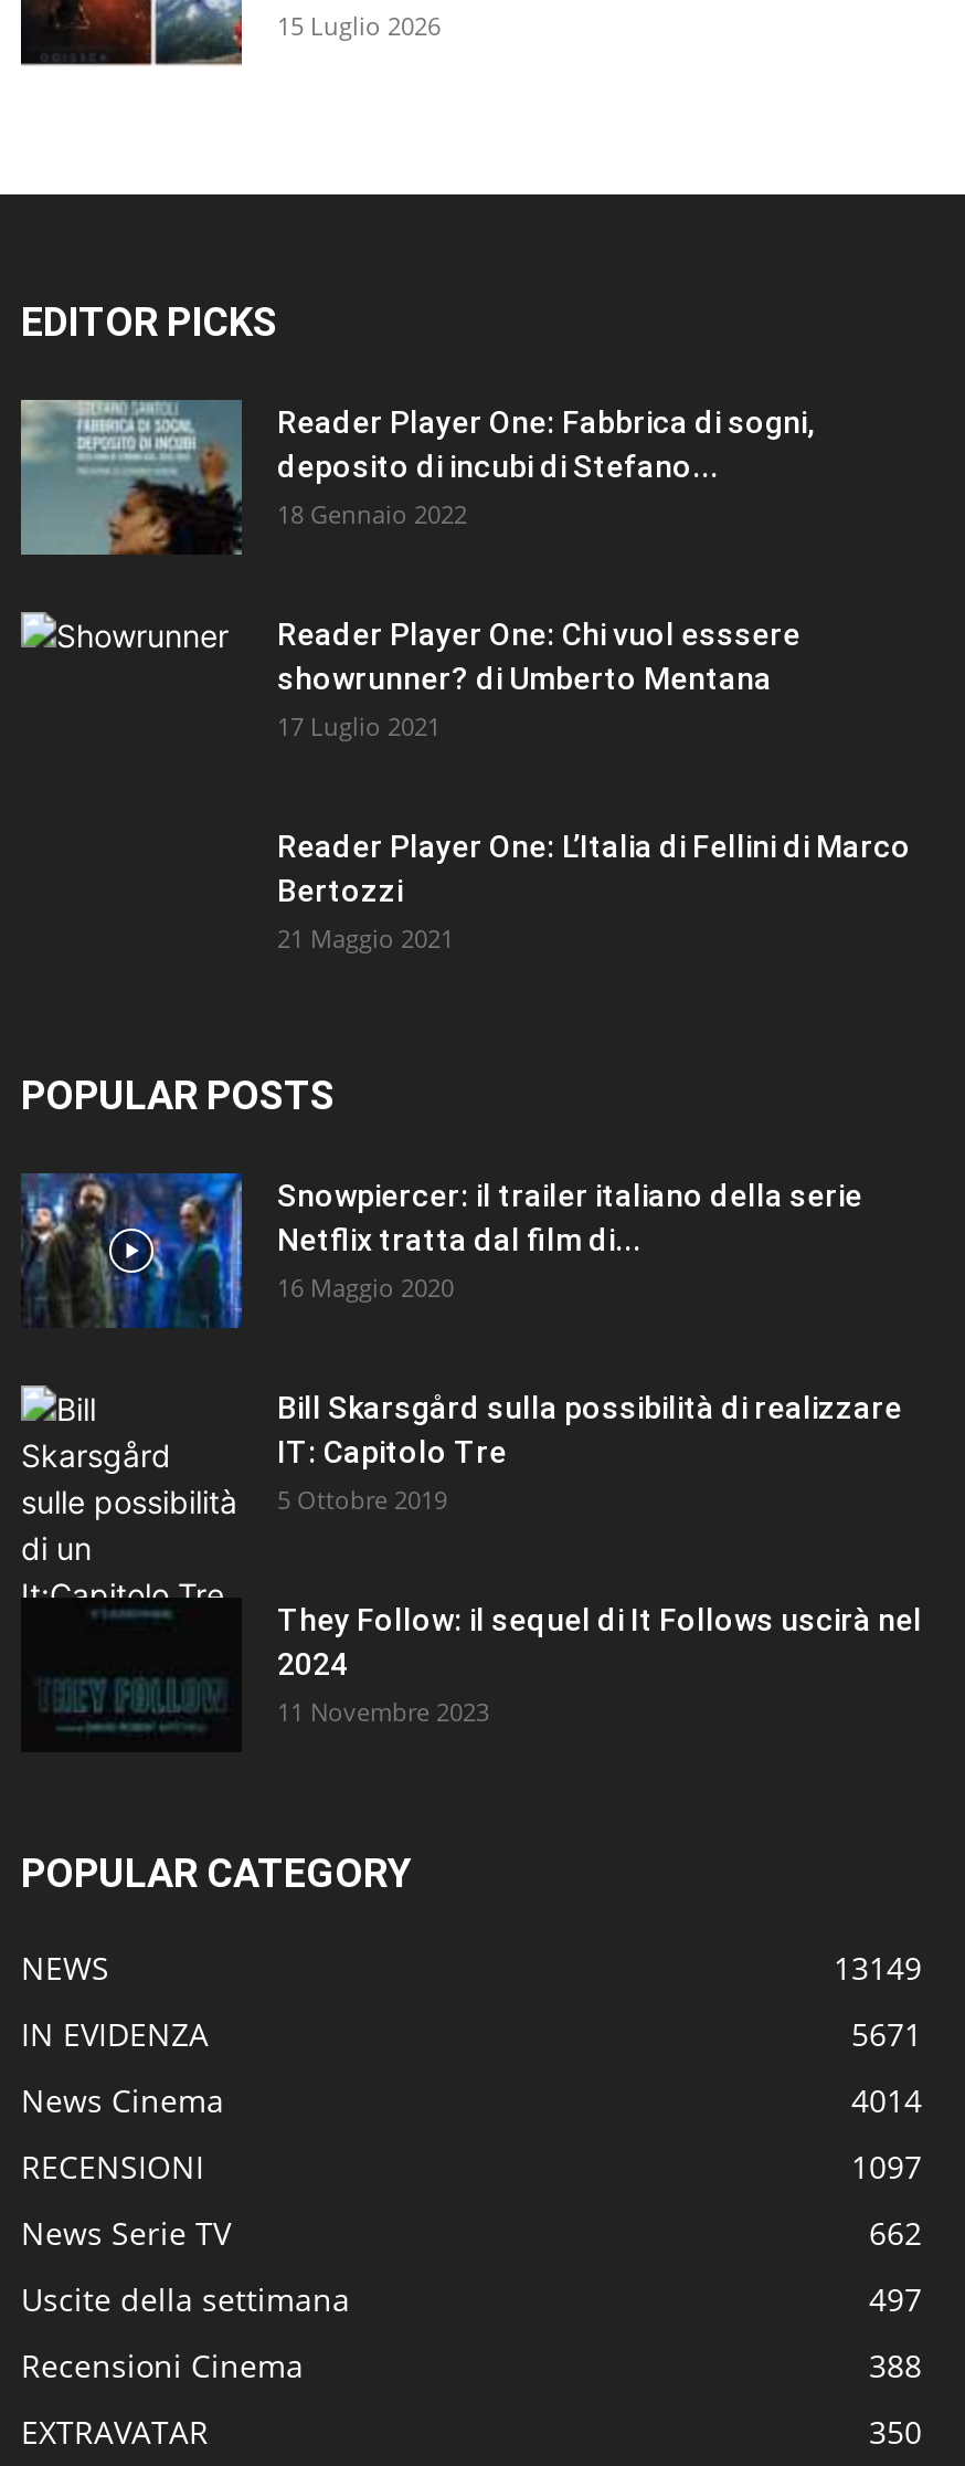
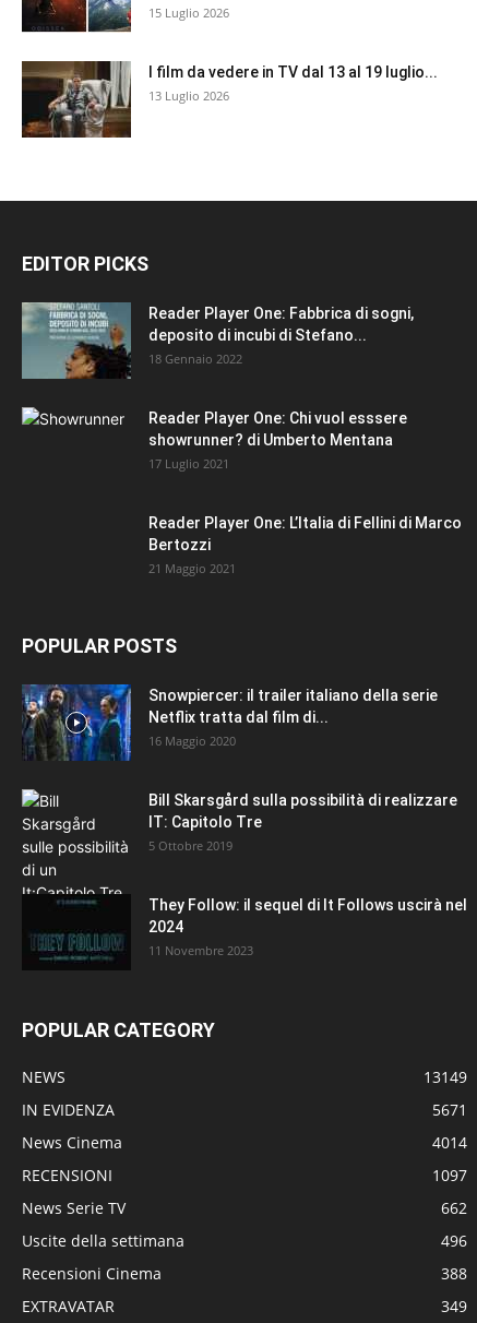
+ [image]
+ I film da vedere in TV dal 13 al 19 luglio...
+ 13 Luglio 2026

- 497
+ 496

- 350
+ 349
